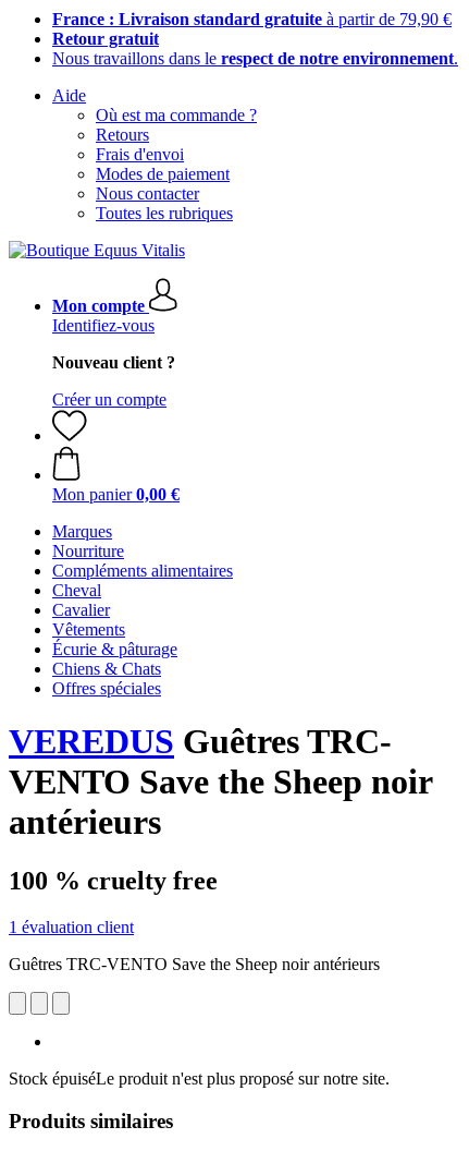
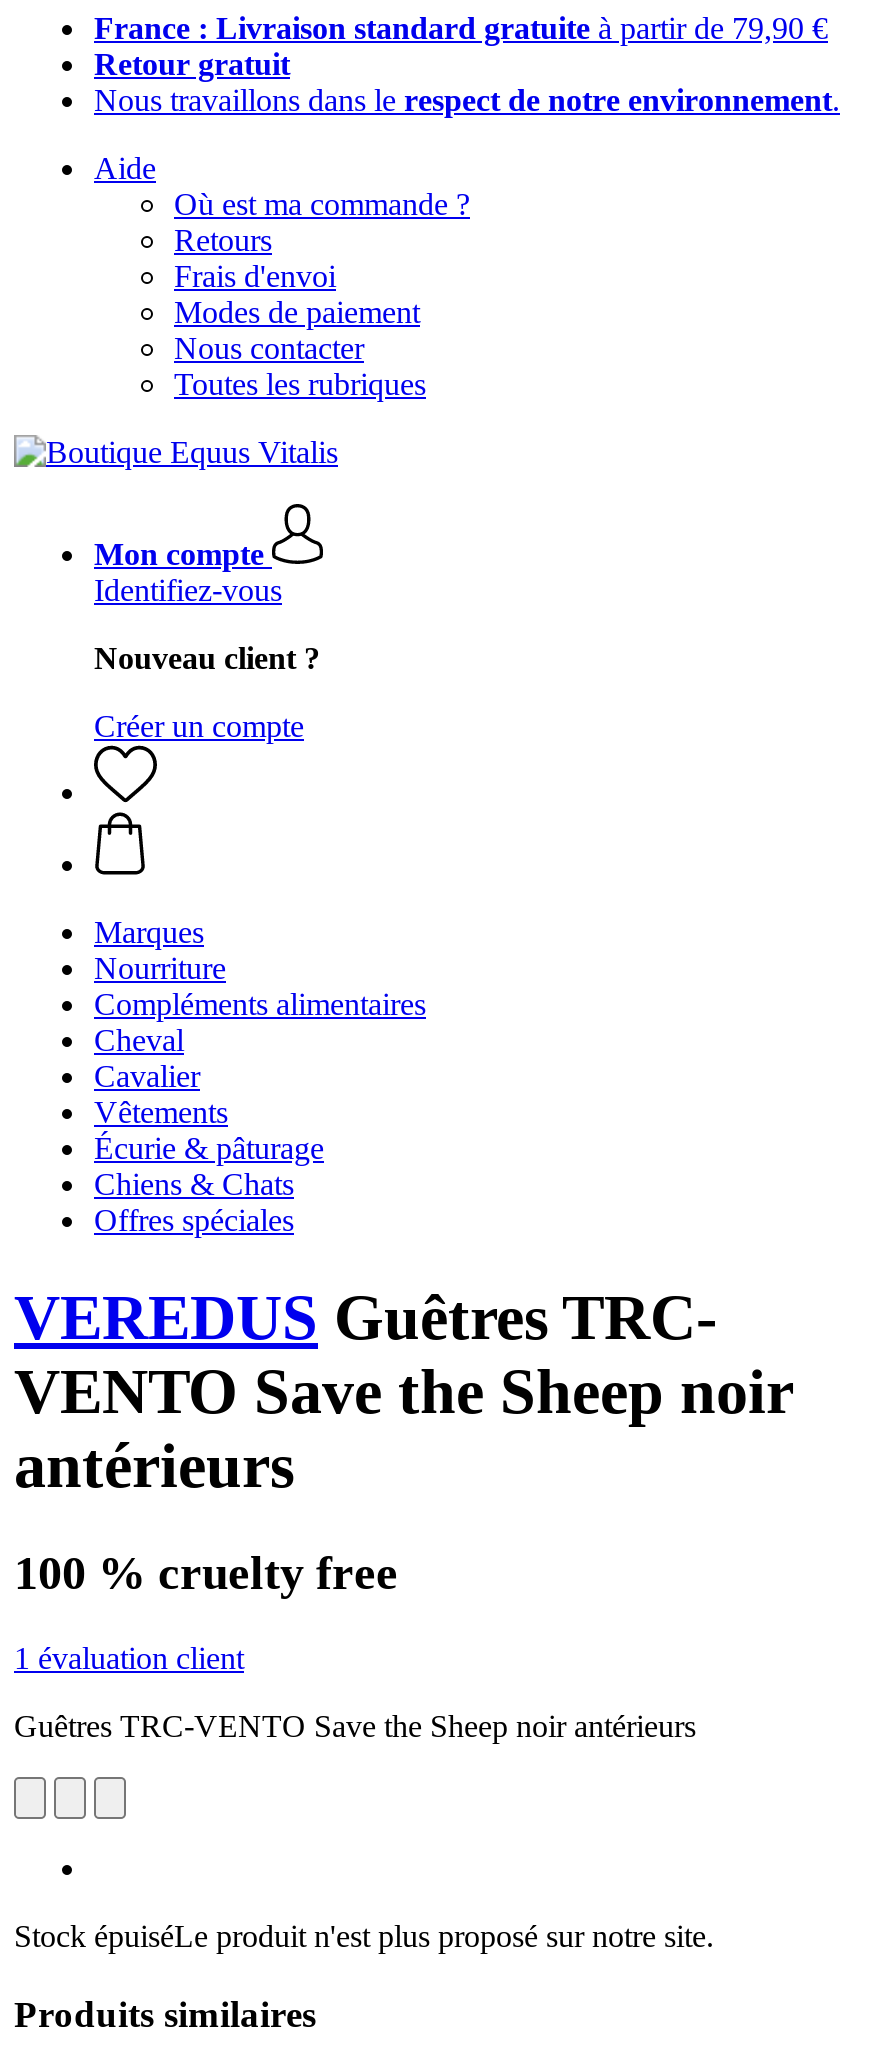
- Mon panier 0,00 €
